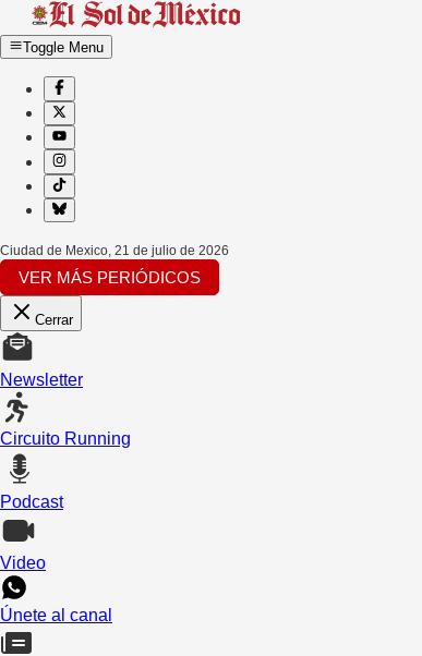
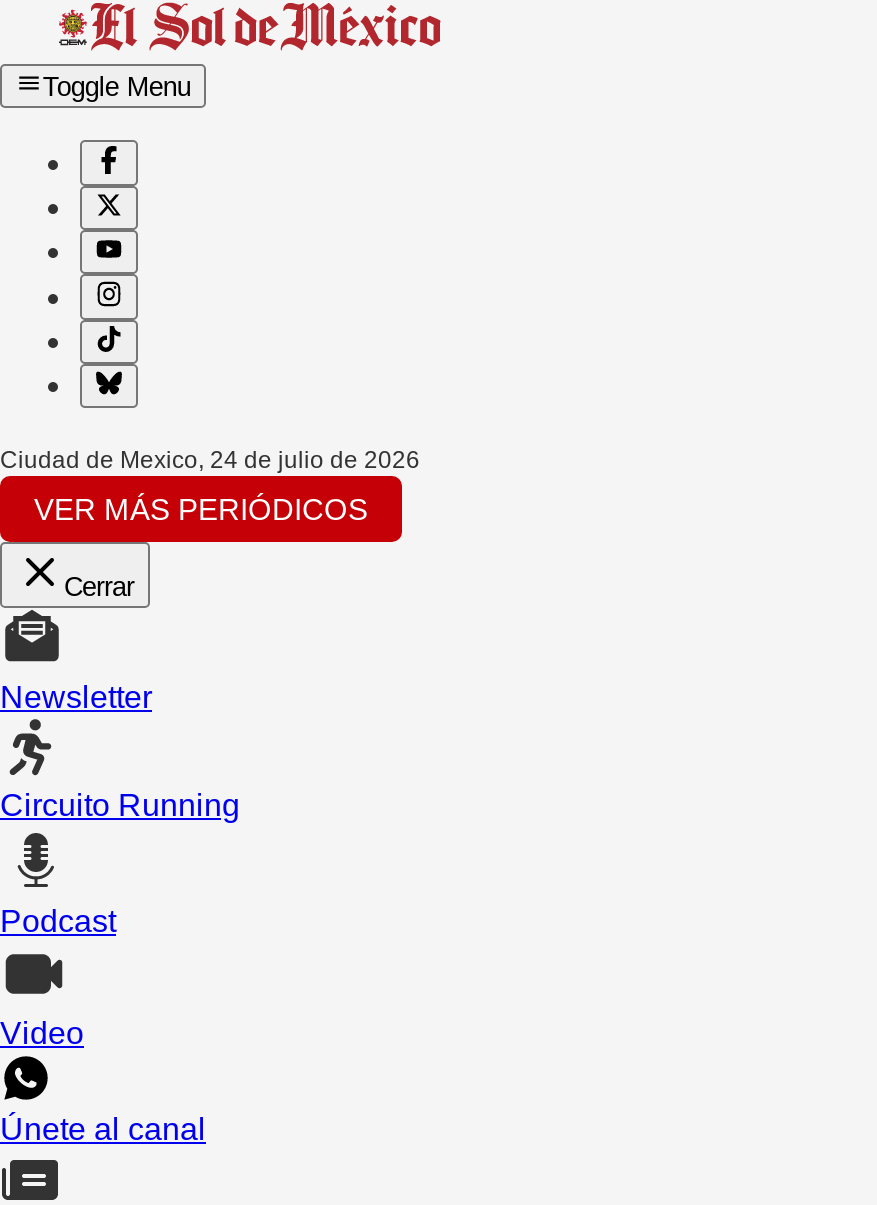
- Ciudad de Mexico, 21 de julio de 2026
+ Ciudad de Mexico, 24 de julio de 2026
